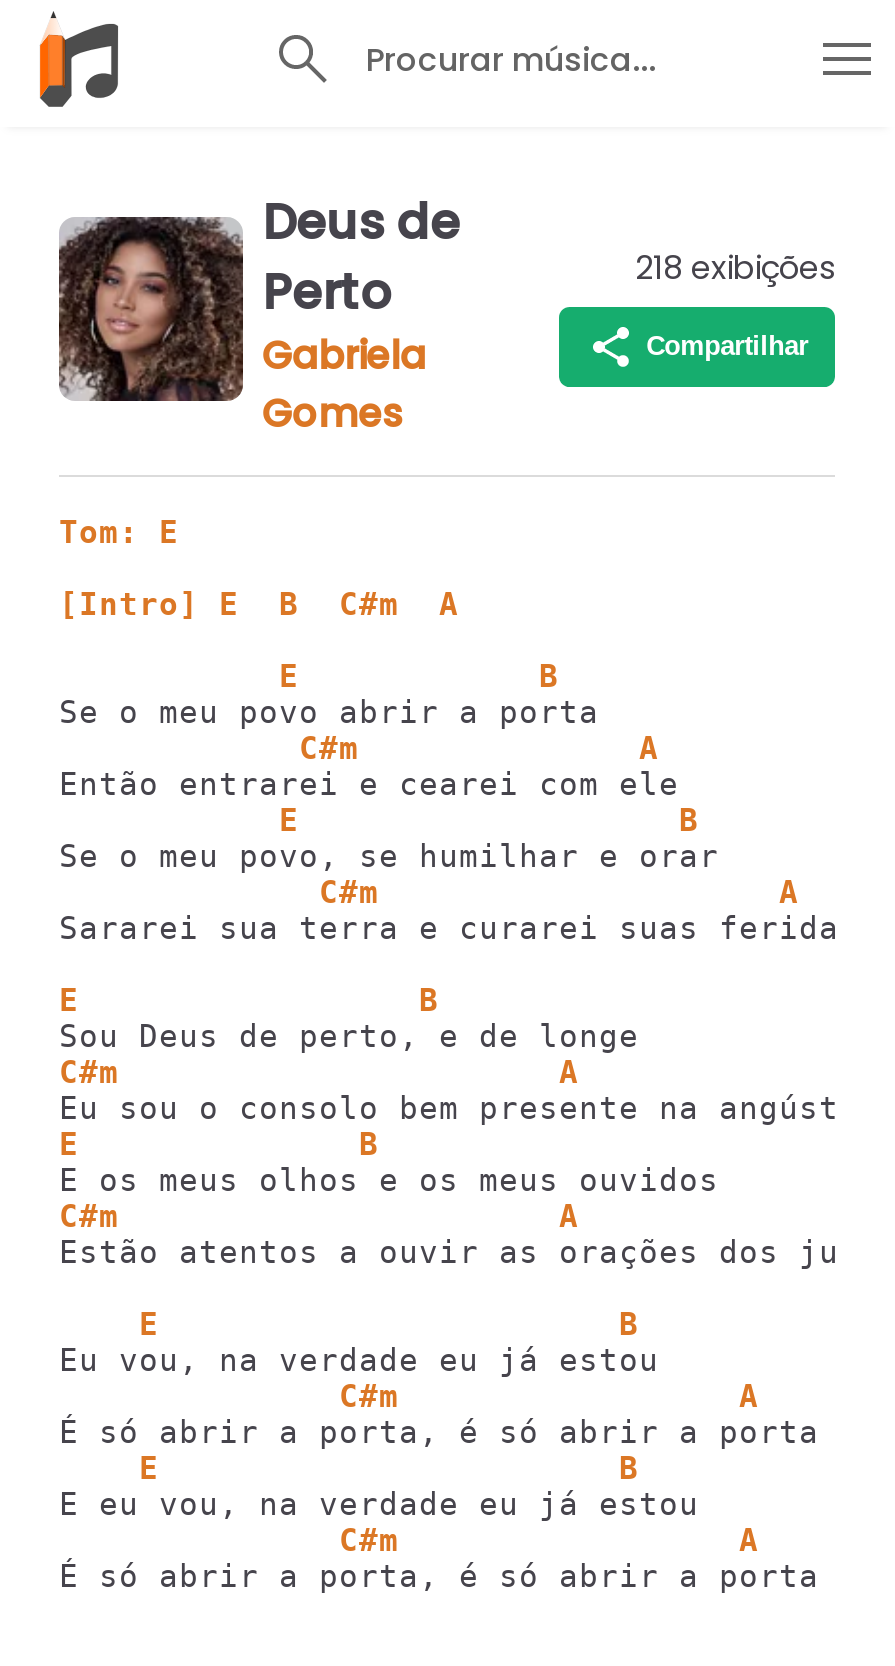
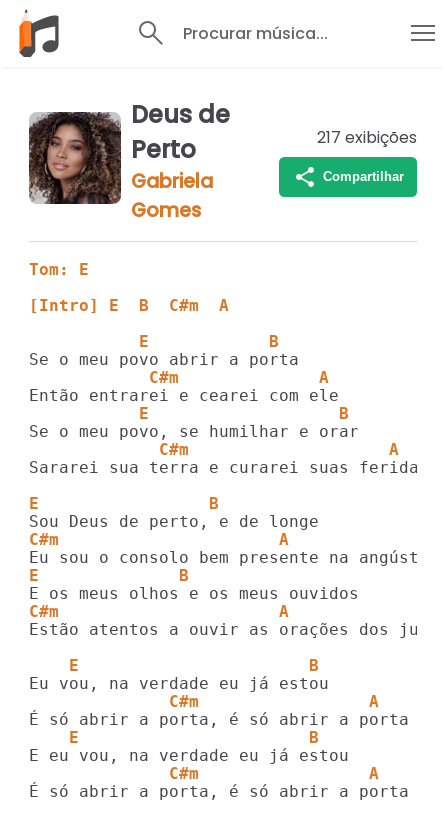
- 218 exibições
+ 217 exibições
